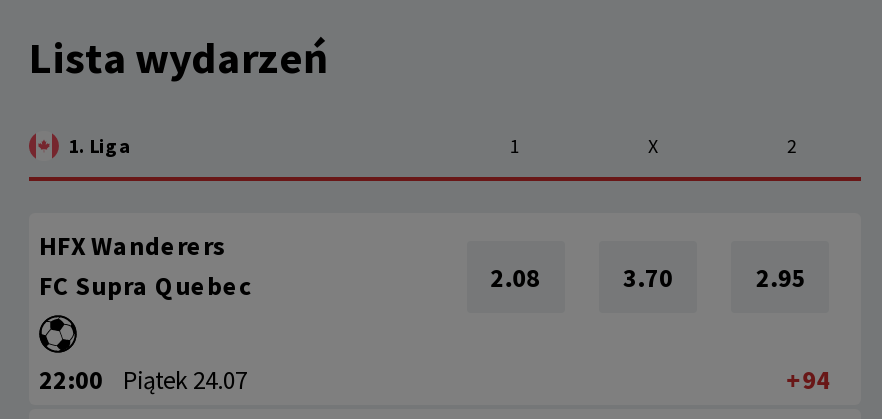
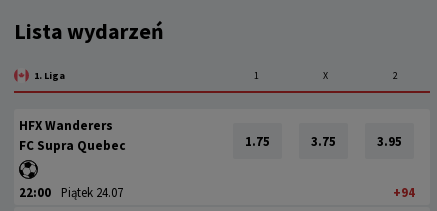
- 2.08
+ 1.75

- 3.70
+ 3.75

- 2.95
+ 3.95
